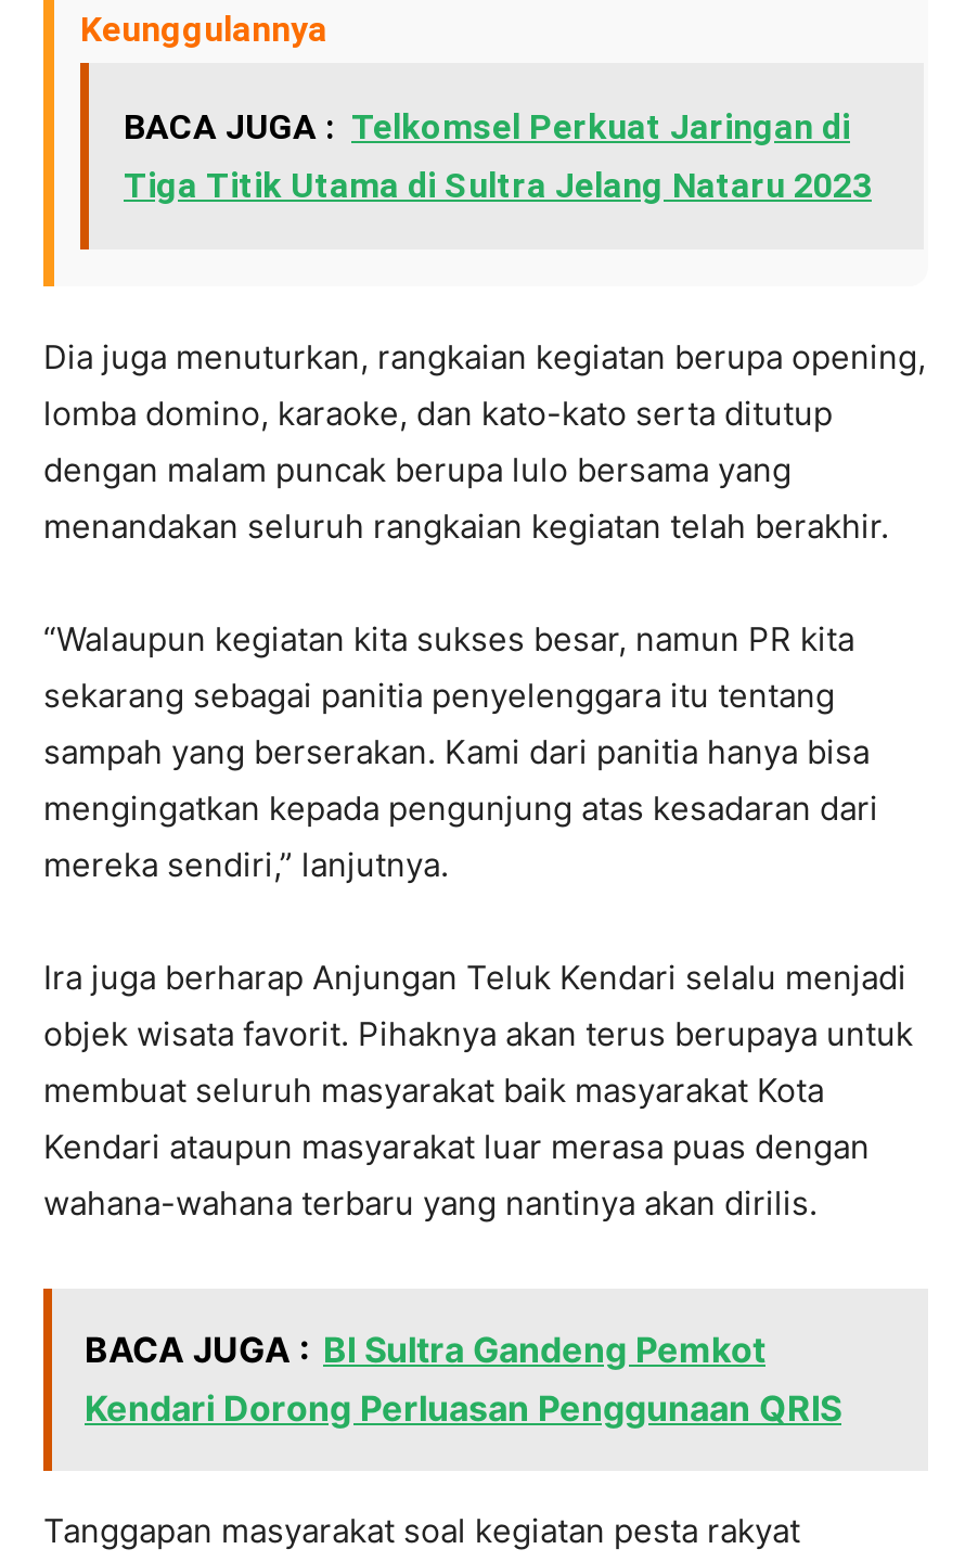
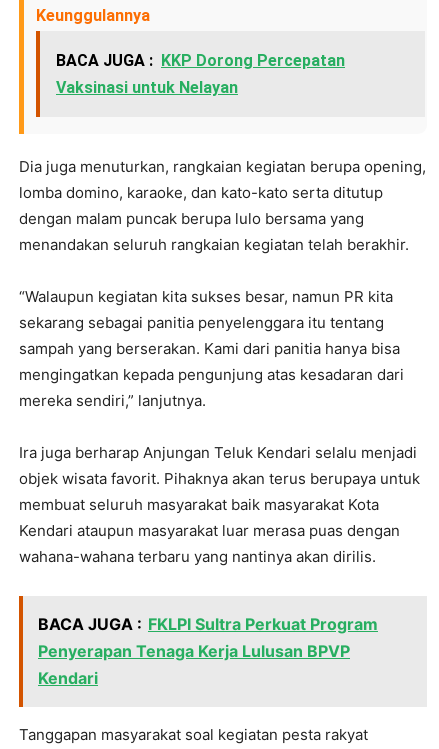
- BACA JUGA : Telkomsel Perkuat Jaringan di
- Tiga Titik Utama di Sultra Jelang Nataru 2023
+ BACA JUGA : KKP Dorong Percepatan
+ Vaksinasi untuk Nelayan

- BACA JUGA : BI Sultra Gandeng Pemkot
- Kendari Dorong Perluasan Penggunaan QRIS
+ BACA JUGA : FKLPI Sultra Perkuat Program
+ Penyerapan Tenaga Kerja Lulusan BPVP
+ Kendari
